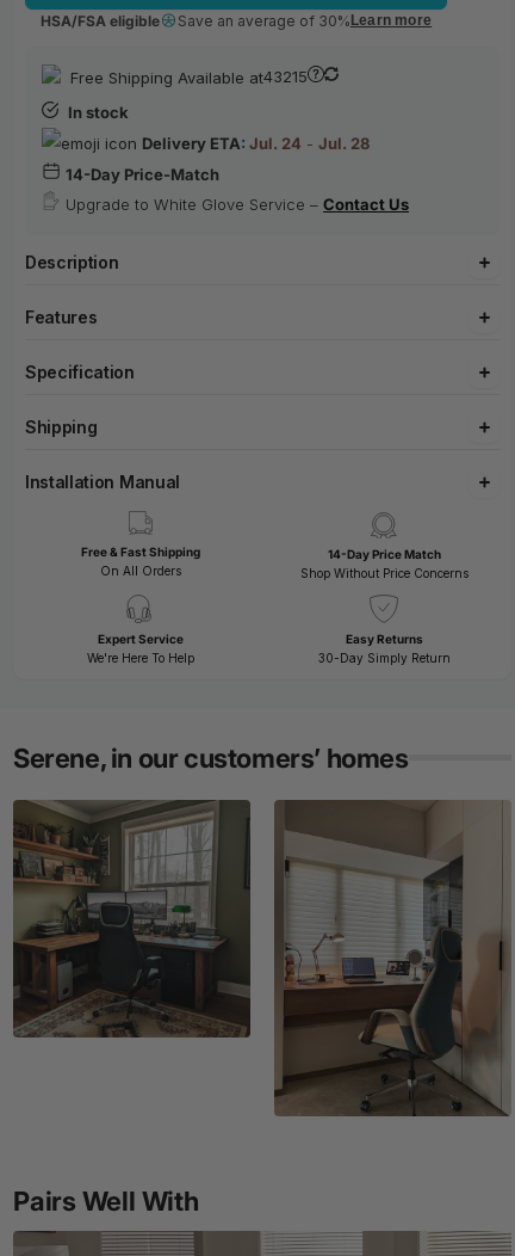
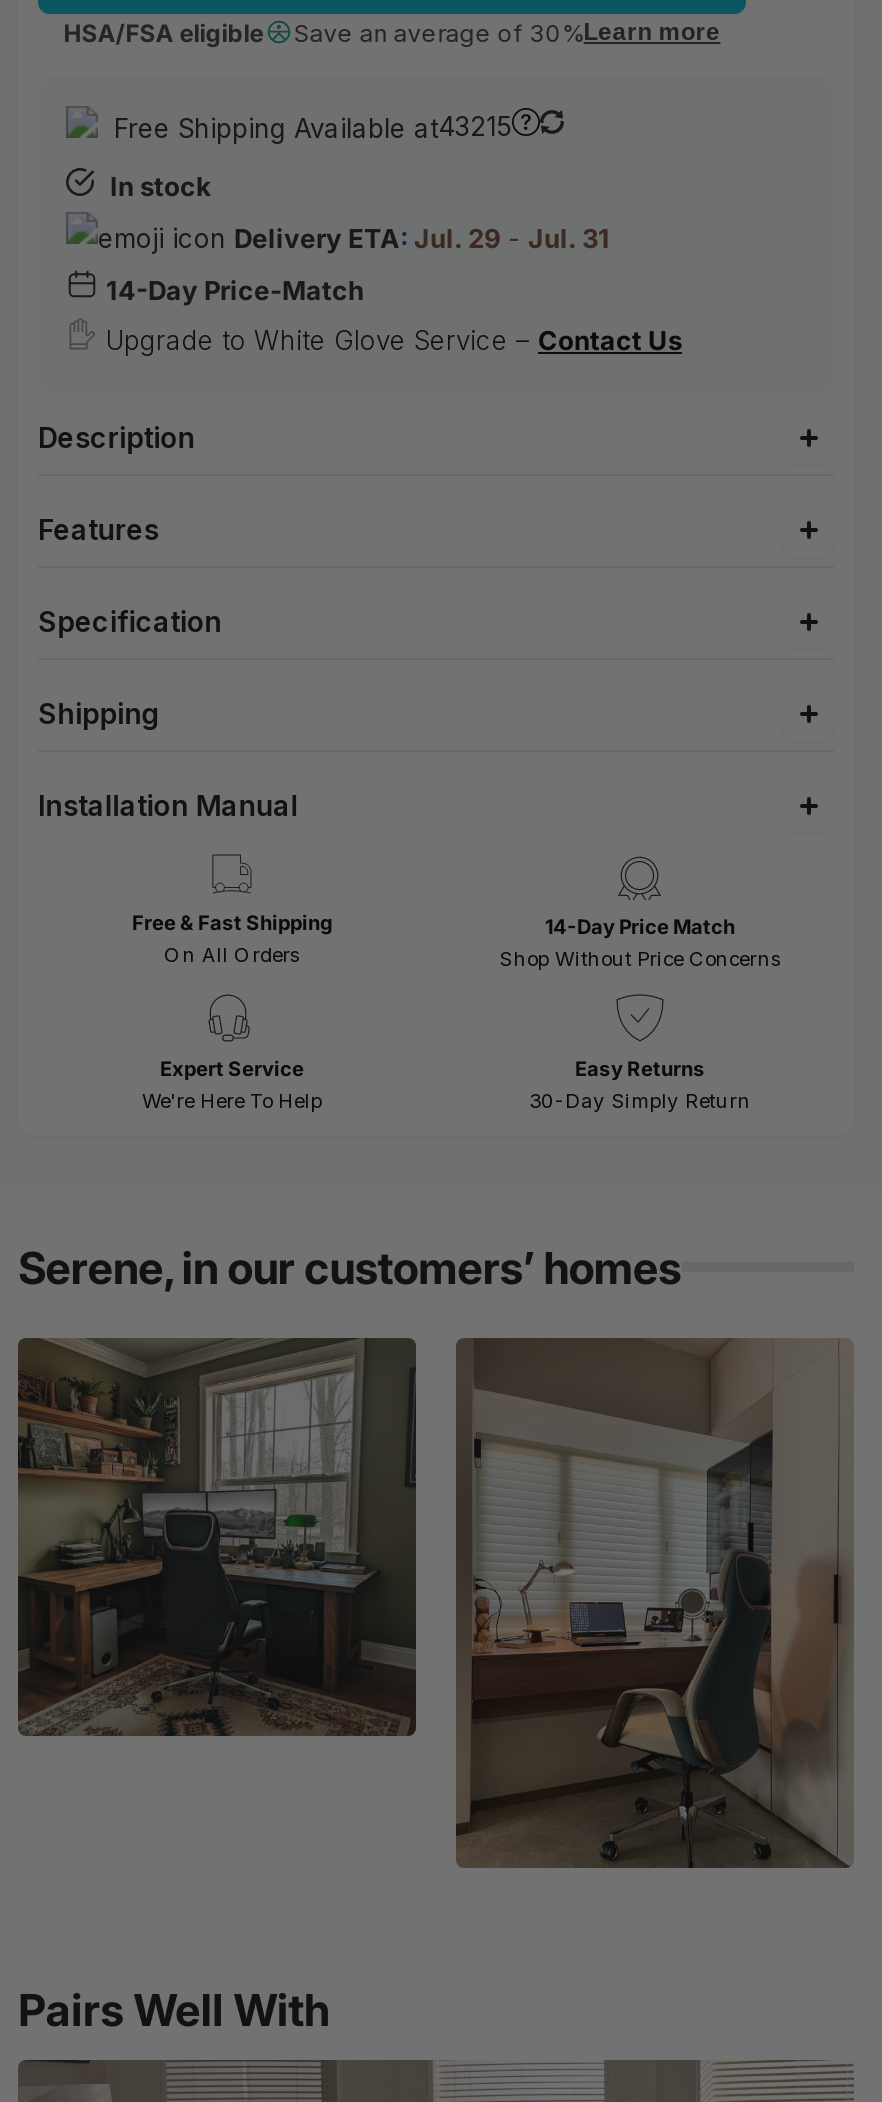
- Delivery ETA: Jul. 24 - Jul. 28
+ Delivery ETA: Jul. 29 - Jul. 31
